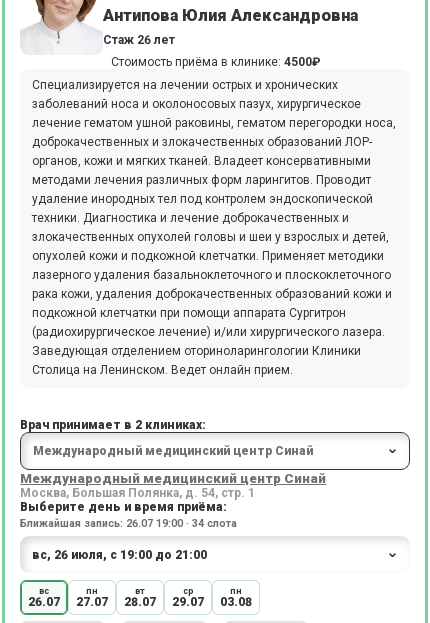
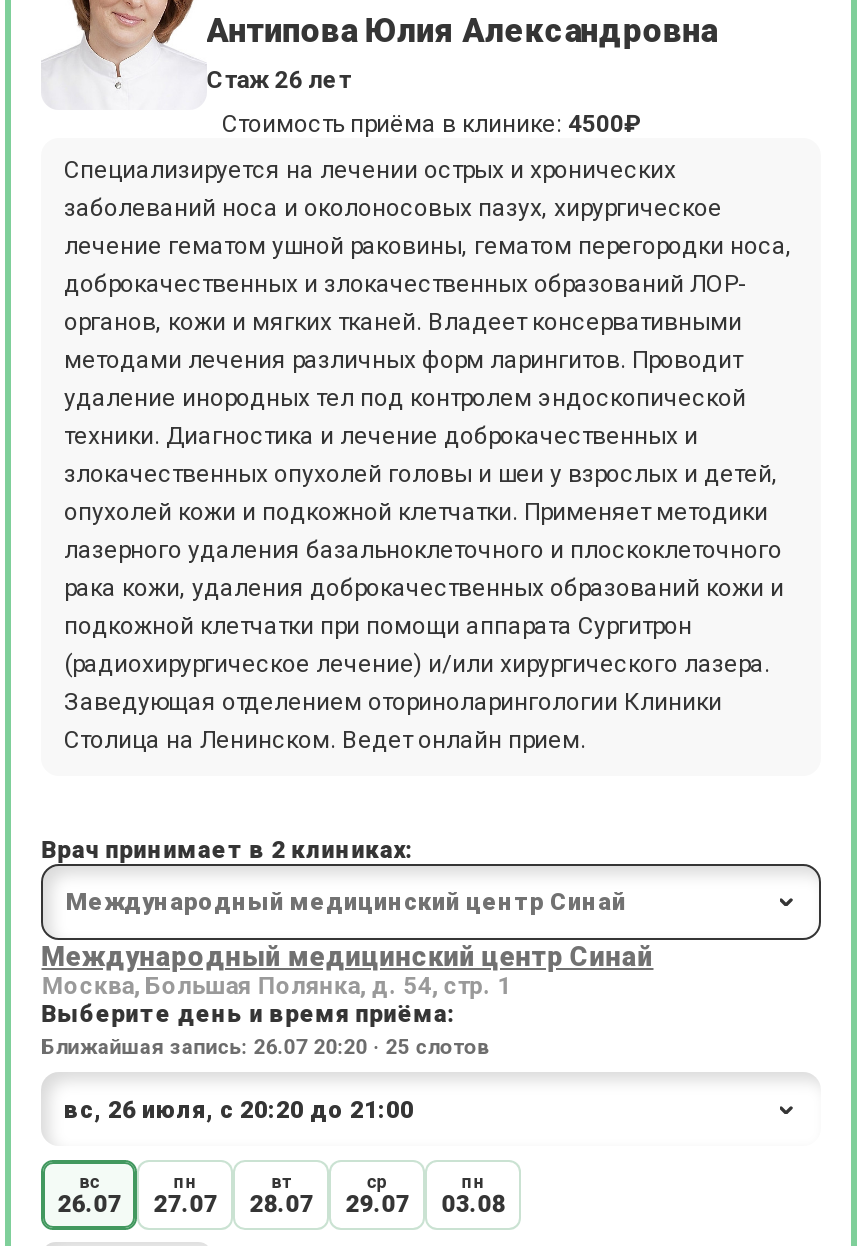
- Ближайшая запись: 26.07 19:00 · 34 слота
+ Ближайшая запись: 26.07 20:20 · 25 слотов
